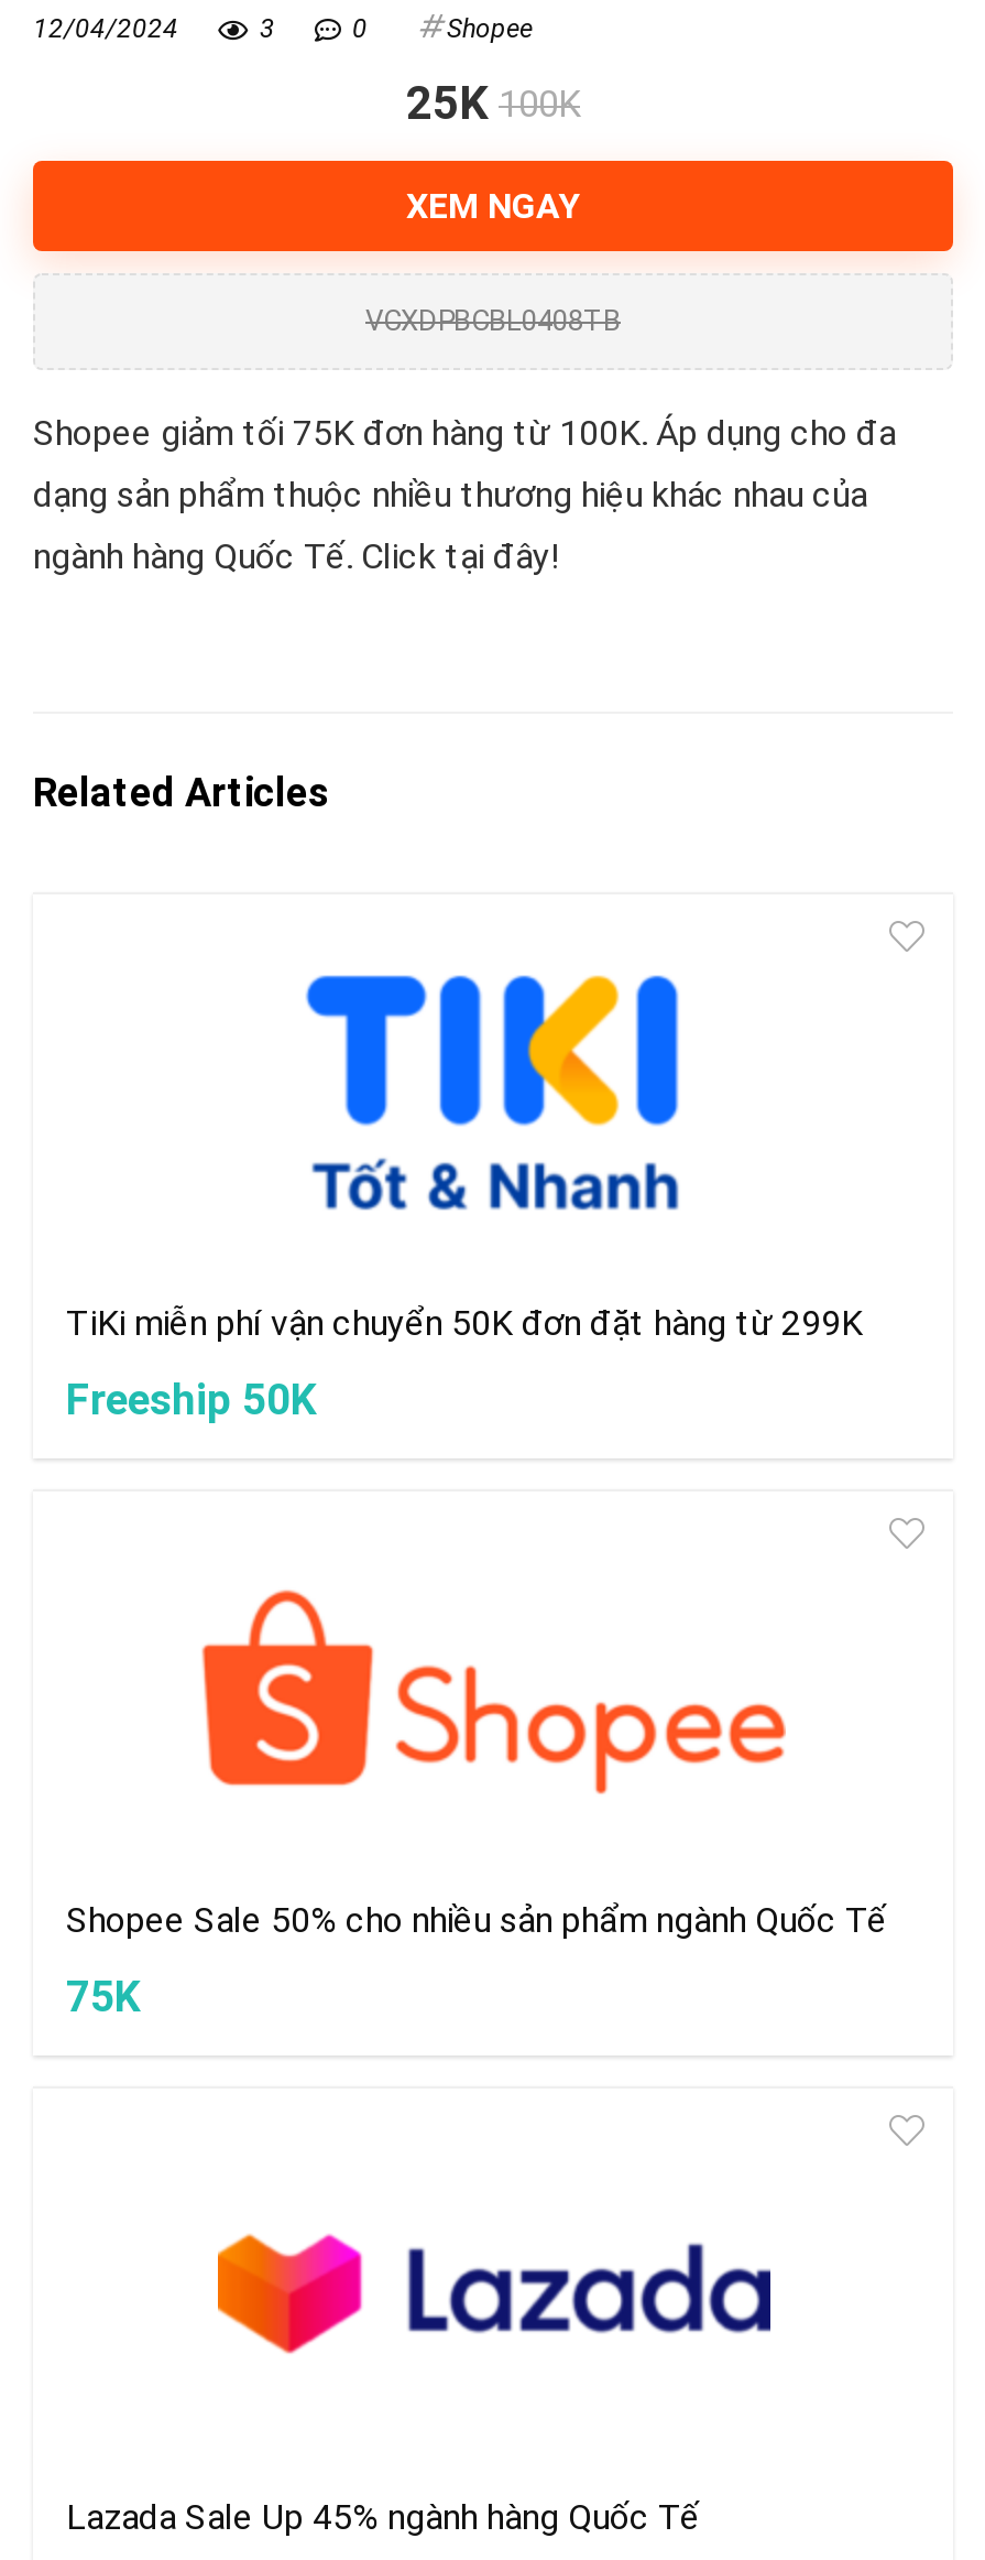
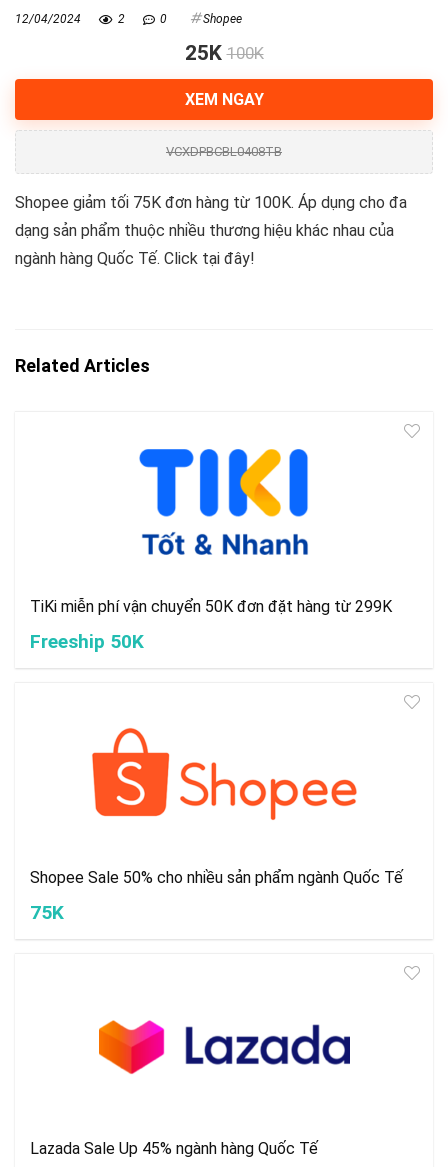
- 3
+ 2
